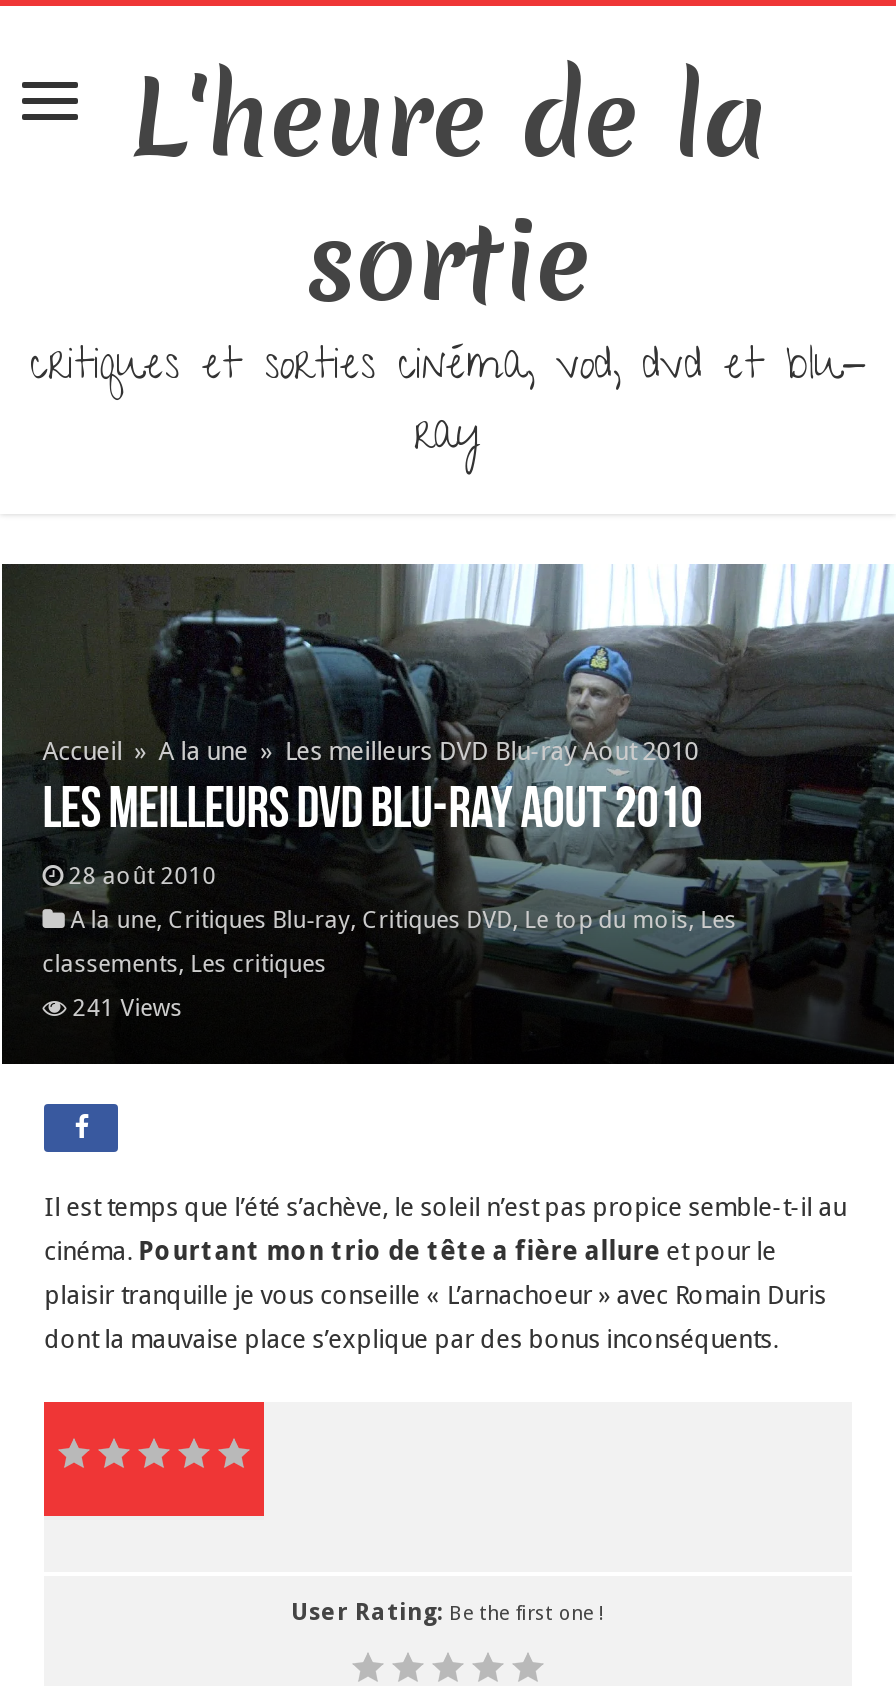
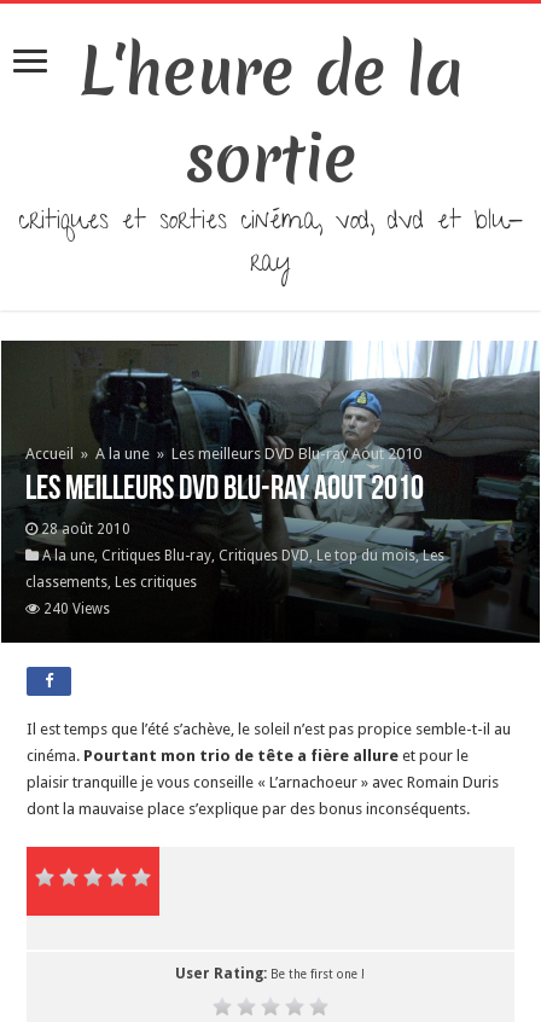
- 241 Views
+ 240 Views
